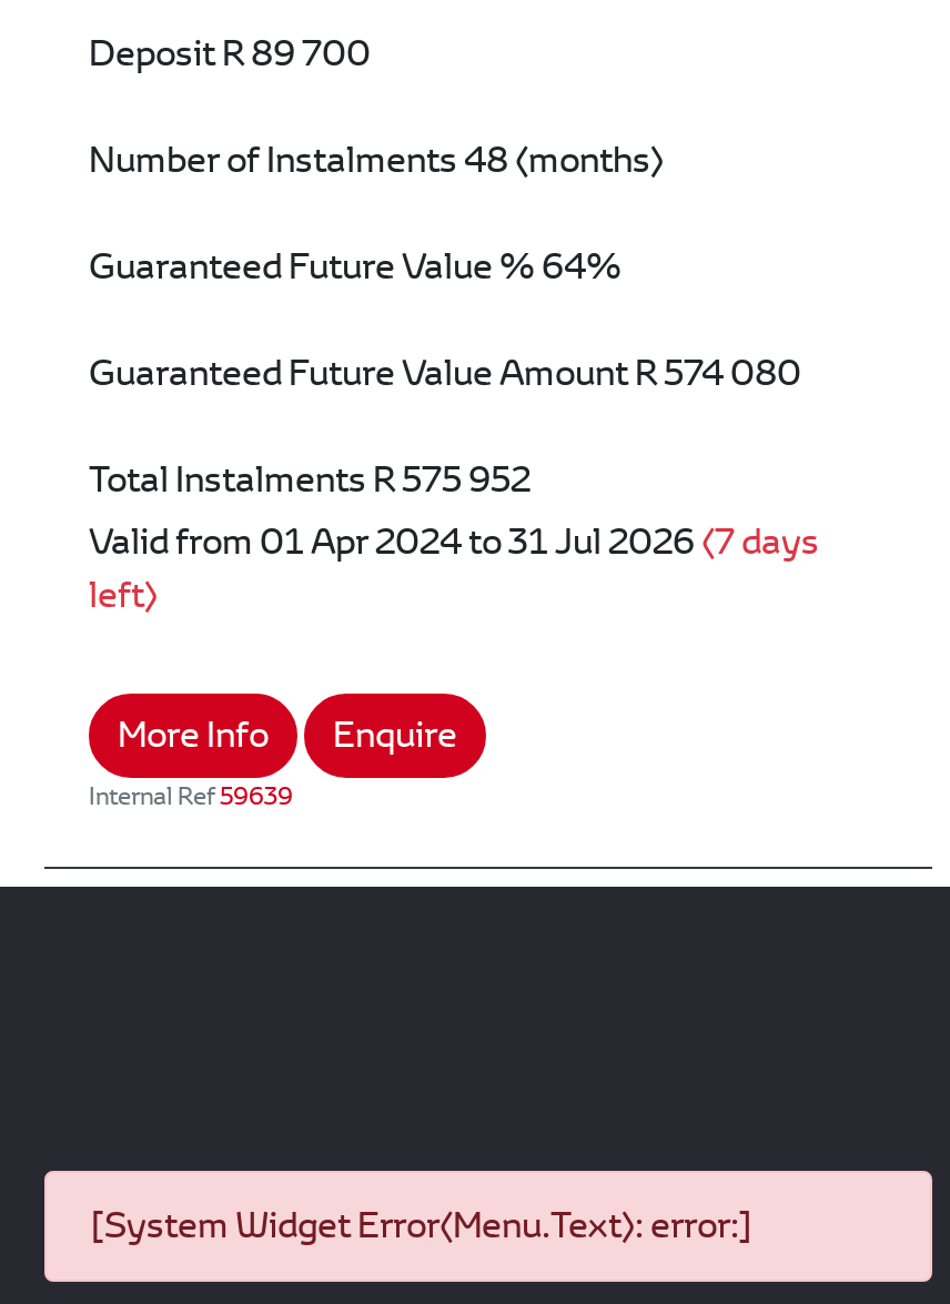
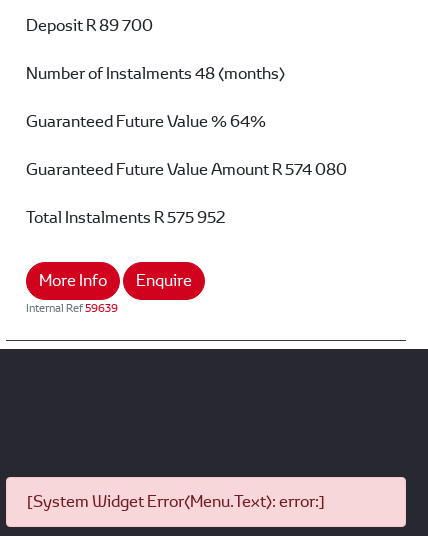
- Valid from 01 Apr 2024 to 31 Jul 2026 (7 days
- left)
